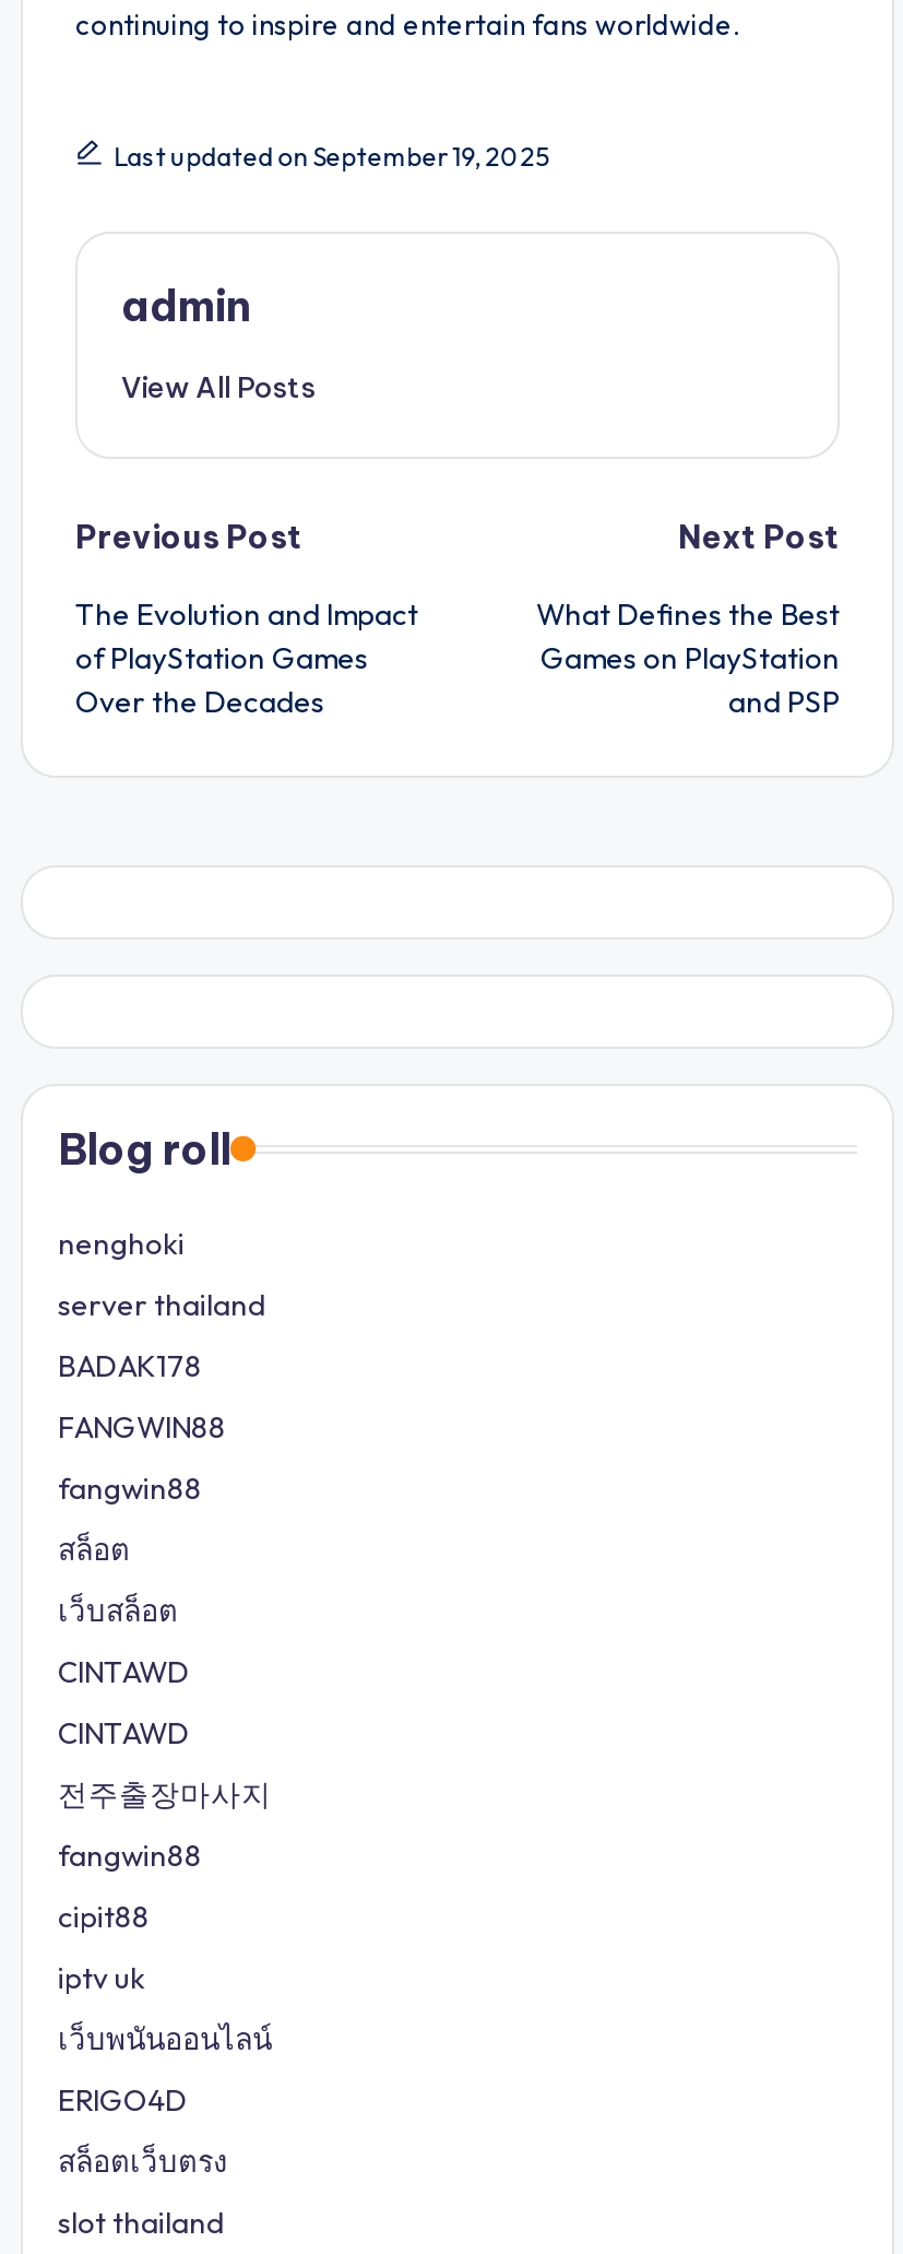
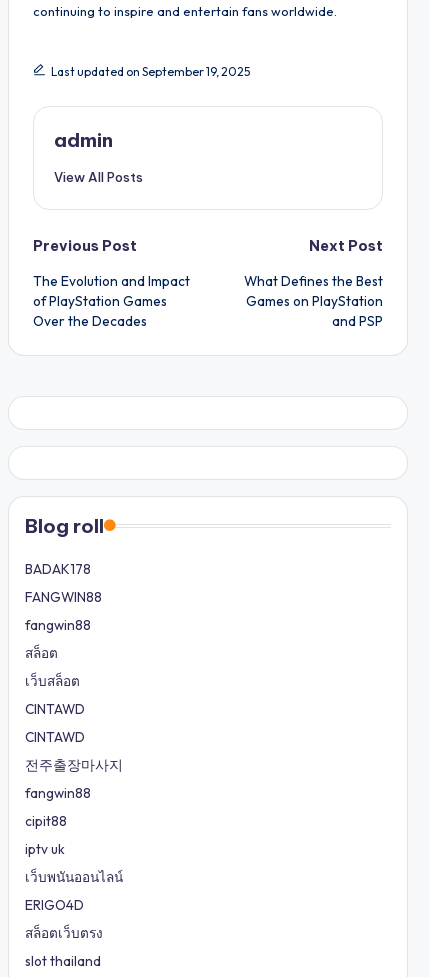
- nenghoki
- server thailand
